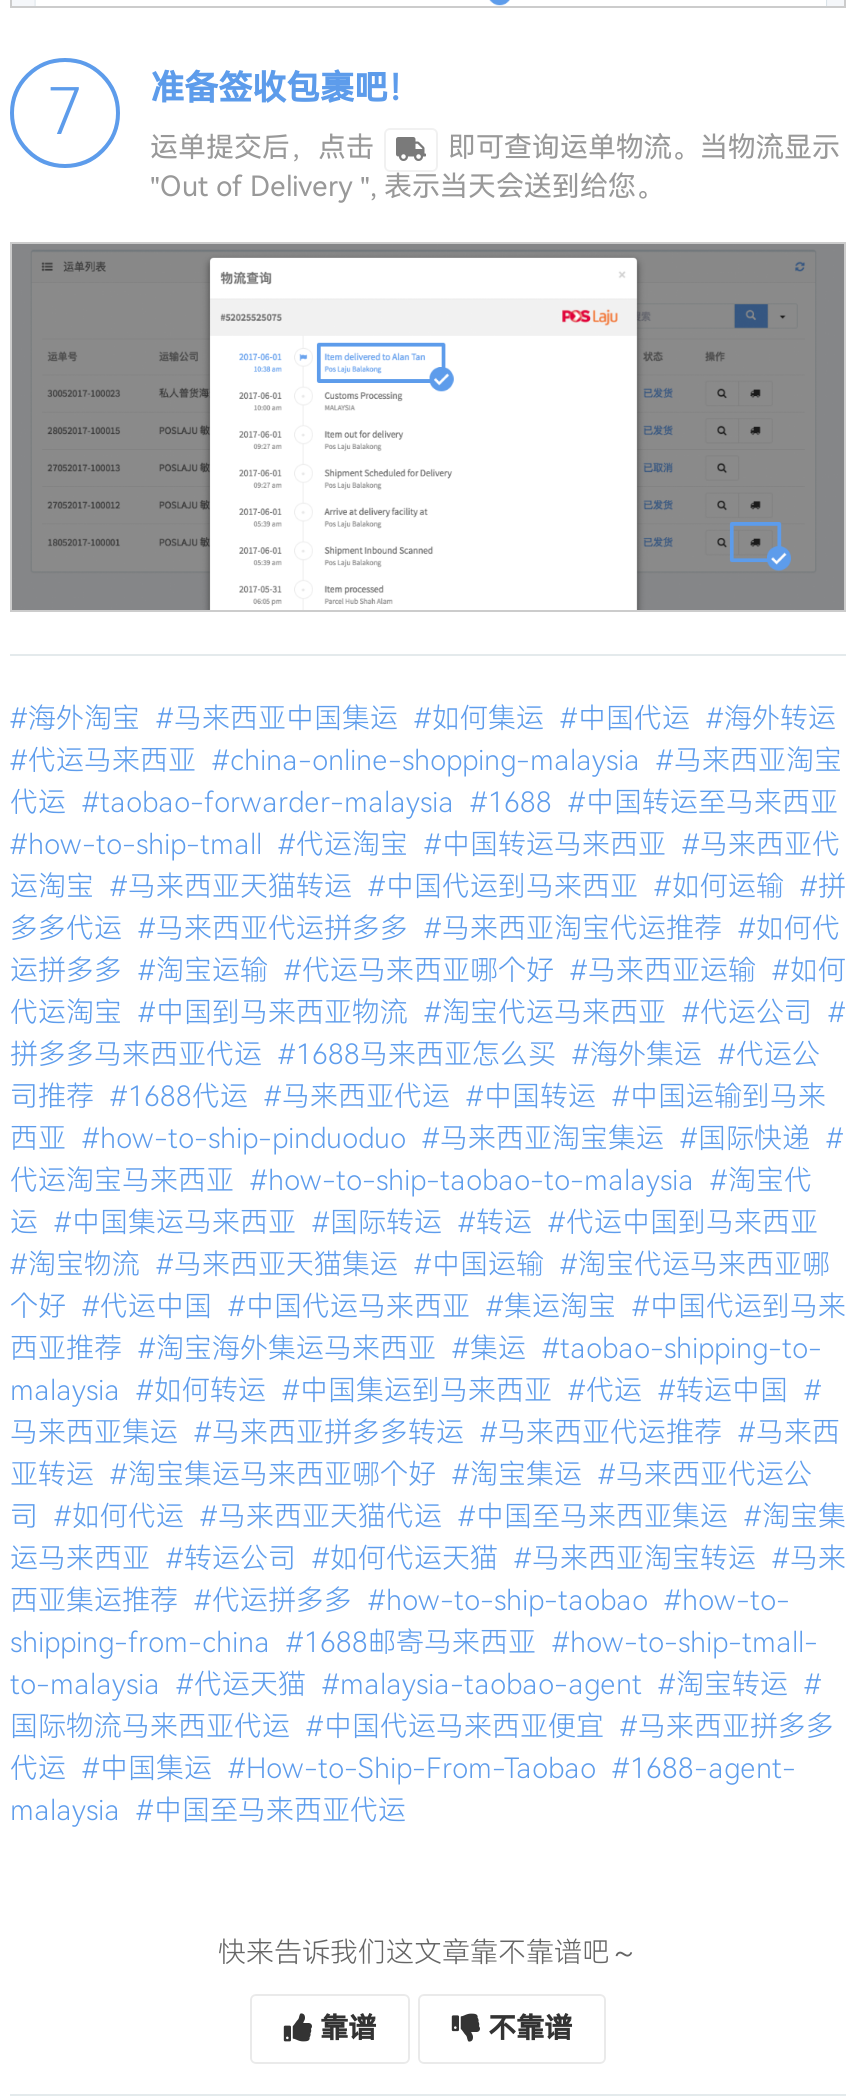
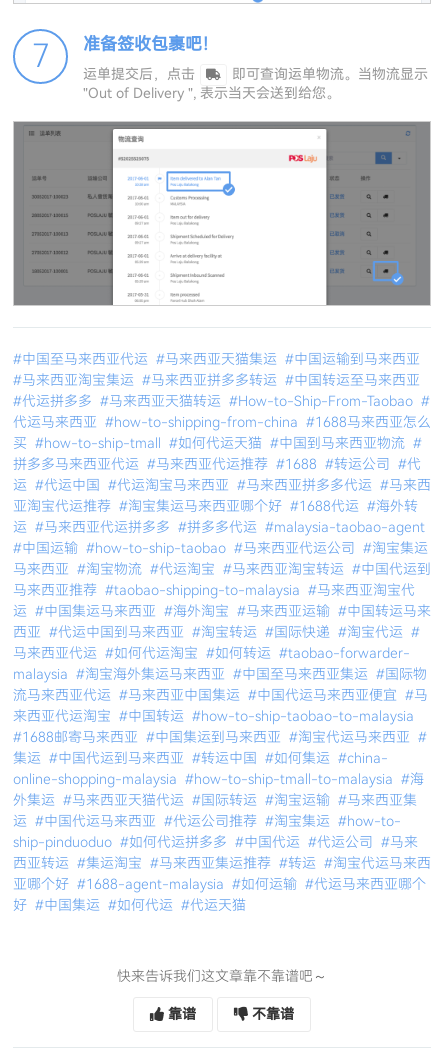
- #海外淘宝 #马来西亚中国集运 #如何集运 #中国代运 #海外转运
- #代运马来西亚 #china-online-shopping-malaysia #马来西亚淘宝
- 代运 #taobao-forwarder-malaysia #1688 #中国转运至马来西亚
- #how-to-ship-tmall #代运淘宝 #中国转运马来西亚 #马来西亚代
- 运淘宝 #马来西亚天猫转运 #中国代运到马来西亚 #如何运输 #拼
- 多多代运 #马来西亚代运拼多多 #马来西亚淘宝代运推荐 #如何代
- 运拼多多 #淘宝运输 #代运马来西亚哪个好 #马来西亚运输 #如何
- 代运淘宝 #中国到马来西亚物流 #淘宝代运马来西亚 #代运公司 #
- 拼多多马来西亚代运 #1688马来西亚怎么买 #海外集运 #代运公
- 司推荐 #1688代运 #马来西亚代运 #中国转运 #中国运输到马来
- 西亚 #how-to-ship-pinduoduo #马来西亚淘宝集运 #国际快递 #
- 代运淘宝马来西亚 #how-to-ship-taobao-to-malaysia #淘宝代
- 运 #中国集运马来西亚 #国际转运 #转运 #代运中国到马来西亚
- #淘宝物流 #马来西亚天猫集运 #中国运输 #淘宝代运马来西亚哪
- 个好 #代运中国 #中国代运马来西亚 #集运淘宝 #中国代运到马来
- 西亚推荐 #淘宝海外集运马来西亚 #集运 #taobao-shipping-to-
- malaysia #如何转运 #中国集运到马来西亚 #代运 #转运中国 #
- 马来西亚集运 #马来西亚拼多多转运 #马来西亚代运推荐 #马来西
- 亚转运 #淘宝集运马来西亚哪个好 #淘宝集运 #马来西亚代运公
- 司 #如何代运 #马来西亚天猫代运 #中国至马来西亚集运 #淘宝集
- 运马来西亚 #转运公司 #如何代运天猫 #马来西亚淘宝转运 #马来
- 西亚集运推荐 #代运拼多多 #how-to-ship-taobao #how-to-
- shipping-from-china #1688邮寄马来西亚 #how-to-ship-tmall-
- to-malaysia #代运天猫 #malaysia-taobao-agent #淘宝转运 #
- 国际物流马来西亚代运 #中国代运马来西亚便宜 #马来西亚拼多多
- 代运 #中国集运 #How-to-Ship-From-Taobao #1688-agent-
- malaysia #中国至马来西亚代运
+ #中国至马来西亚代运 #马来西亚天猫集运 #中国运输到马来西亚
+ #马来西亚淘宝集运 #马来西亚拼多多转运 #中国转运至马来西亚
+ #代运拼多多 #马来西亚天猫转运 #How-to-Ship-From-Taobao #
+ 代运马来西亚 #how-to-shipping-from-china #1688马来西亚怎么
+ 买 #how-to-ship-tmall #如何代运天猫 #中国到马来西亚物流 #
+ 拼多多马来西亚代运 #马来西亚代运推荐 #1688 #转运公司 #代
+ 运 #代运中国 #代运淘宝马来西亚 #马来西亚拼多多代运 #马来西
+ 亚淘宝代运推荐 #淘宝集运马来西亚哪个好 #1688代运 #海外转
+ 运 #马来西亚代运拼多多 #拼多多代运 #malaysia-taobao-agent
+ #中国运输 #how-to-ship-taobao #马来西亚代运公司 #淘宝集运
+ 马来西亚 #淘宝物流 #代运淘宝 #马来西亚淘宝转运 #中国代运到
+ 马来西亚推荐 #taobao-shipping-to-malaysia #马来西亚淘宝代
+ 运 #中国集运马来西亚 #海外淘宝 #马来西亚运输 #中国转运马来
+ 西亚 #代运中国到马来西亚 #淘宝转运 #国际快递 #淘宝代运 #
+ 马来西亚代运 #如何代运淘宝 #如何转运 #taobao-forwarder-
+ malaysia #淘宝海外集运马来西亚 #中国至马来西亚集运 #国际物
+ 流马来西亚代运 #马来西亚中国集运 #中国代运马来西亚便宜 #马
+ 来西亚代运淘宝 #中国转运 #how-to-ship-taobao-to-malaysia
+ #1688邮寄马来西亚 #中国集运到马来西亚 #淘宝代运马来西亚 #
+ 集运 #中国代运到马来西亚 #转运中国 #如何集运 #china-
+ online-shopping-malaysia #how-to-ship-tmall-to-malaysia #海
+ 外集运 #马来西亚天猫代运 #国际转运 #淘宝运输 #马来西亚集
+ 运 #中国代运马来西亚 #代运公司推荐 #淘宝集运 #how-to-
+ ship-pinduoduo #如何代运拼多多 #中国代运 #代运公司 #马来
+ 西亚转运 #集运淘宝 #马来西亚集运推荐 #转运 #淘宝代运马来西
+ 亚哪个好 #1688-agent-malaysia #如何运输 #代运马来西亚哪个
+ 好 #中国集运 #如何代运 #代运天猫
